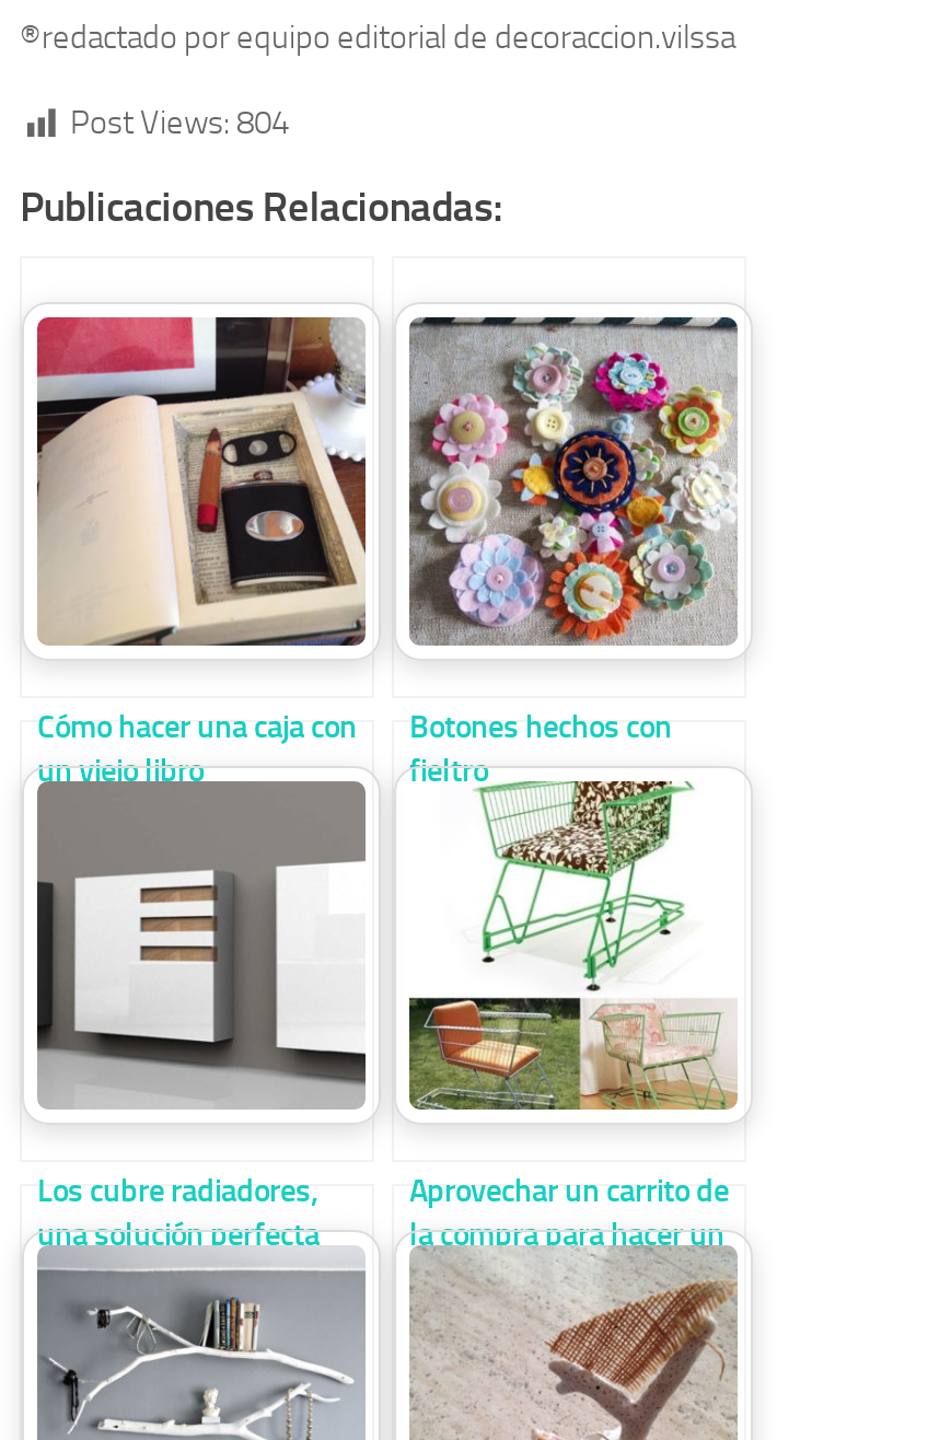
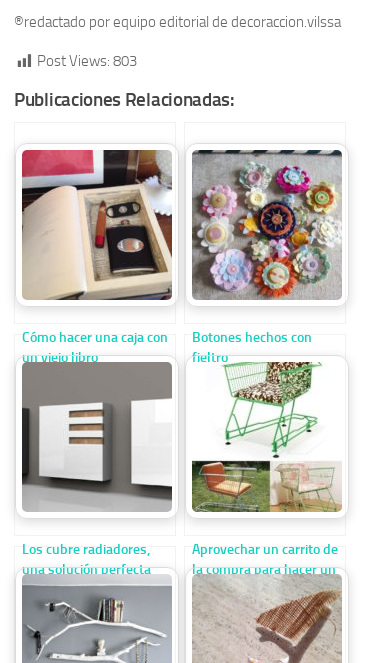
- Post Views: 804
+ Post Views: 803
